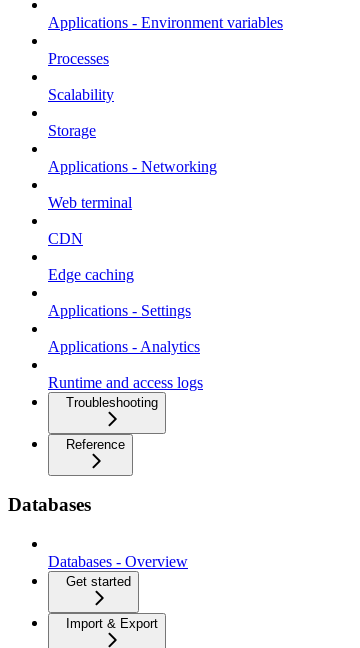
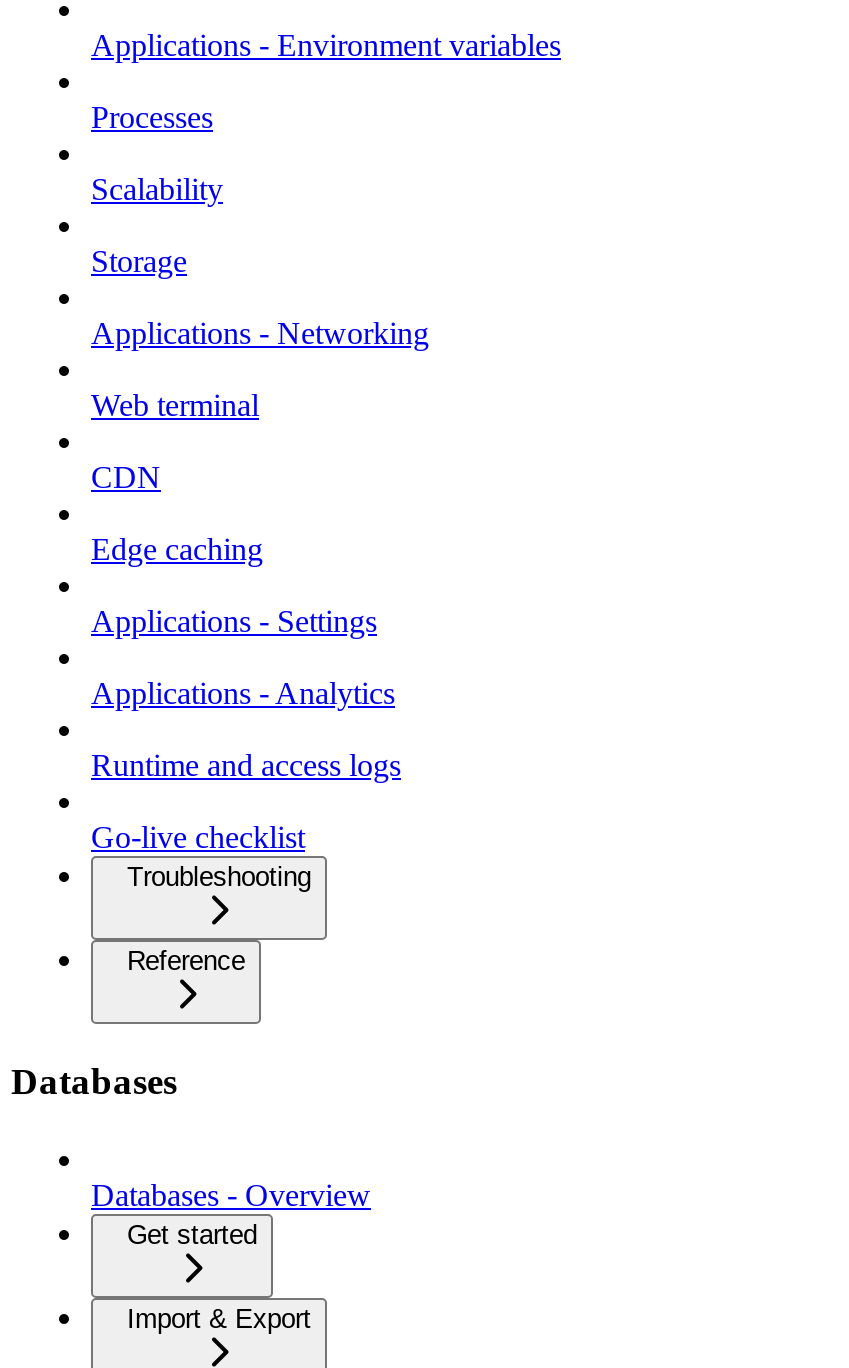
+ Go-live checklist
